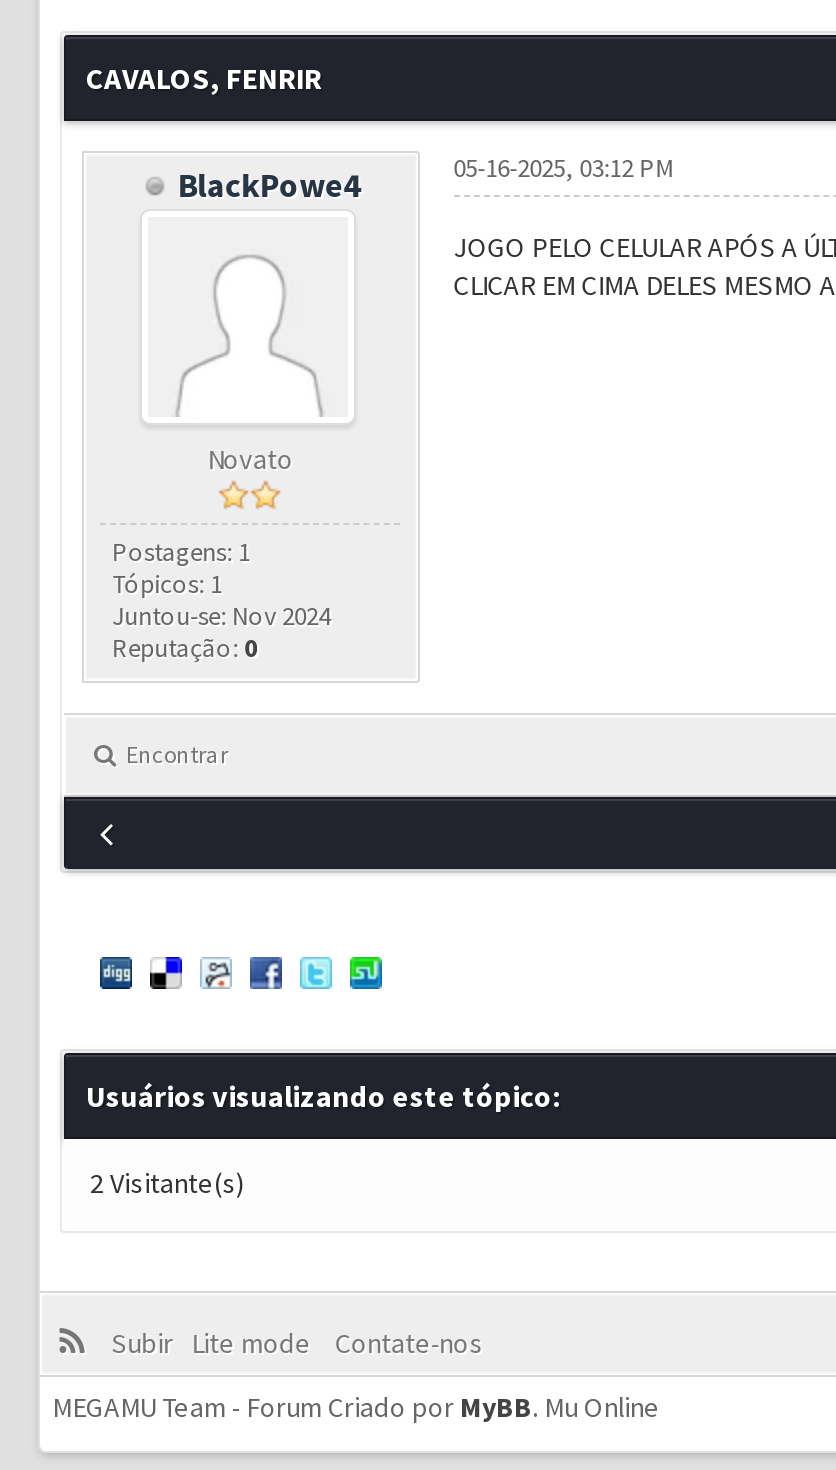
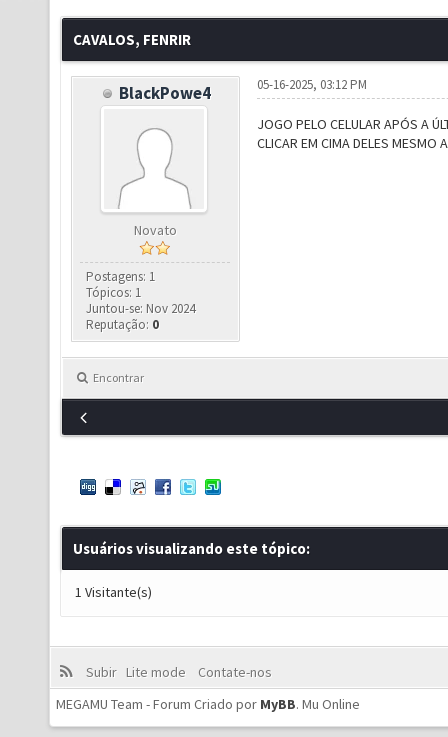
- 2 Visitante(s)
+ 1 Visitante(s)
